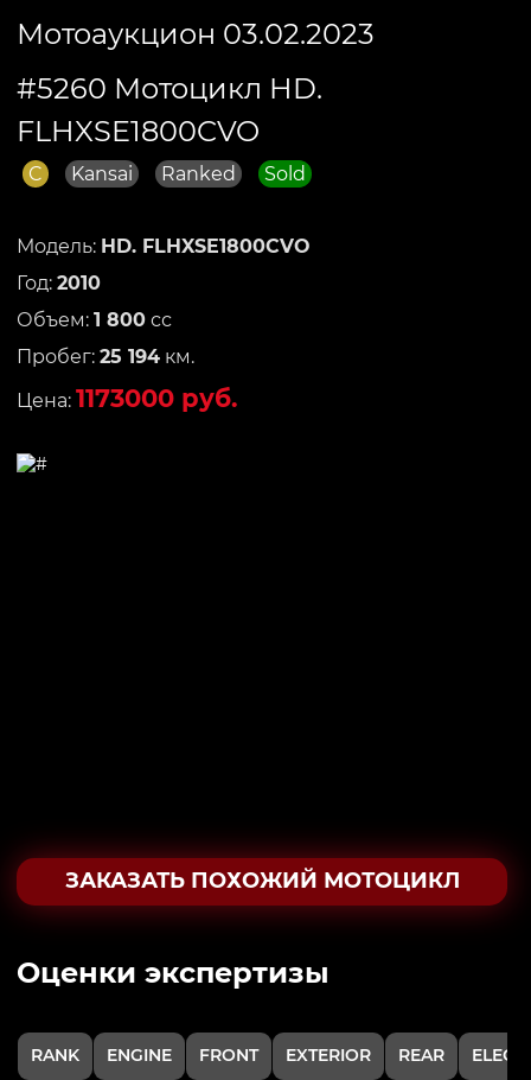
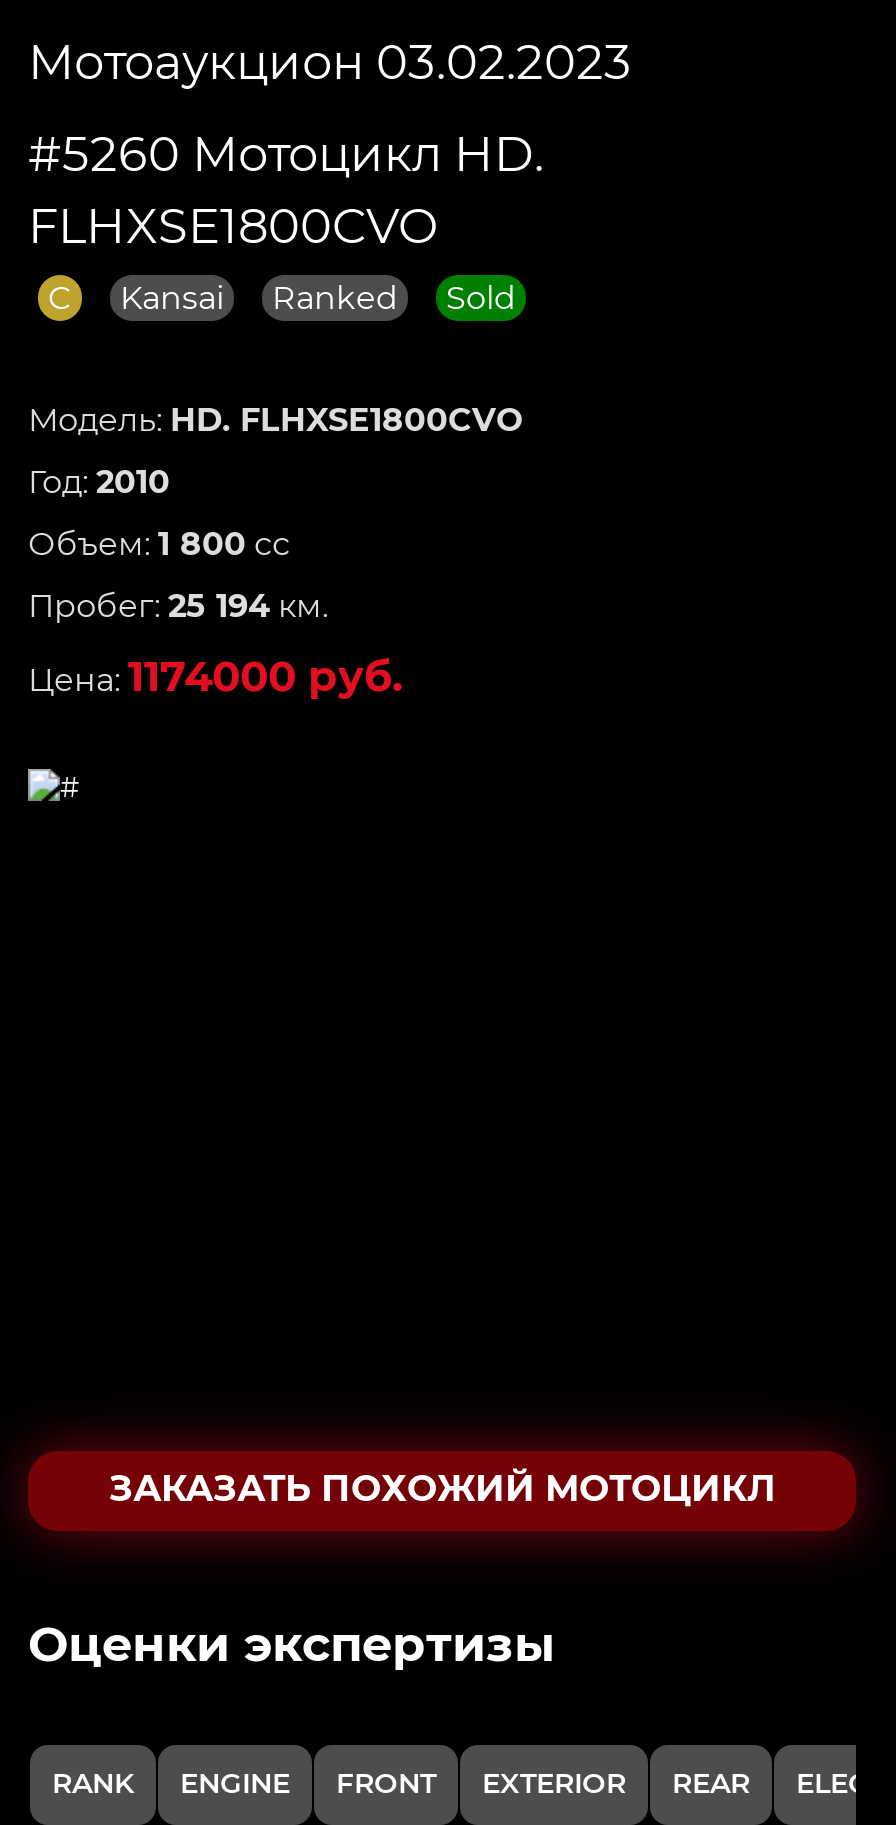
- Цена: 1173000 руб.
+ Цена: 1174000 руб.
